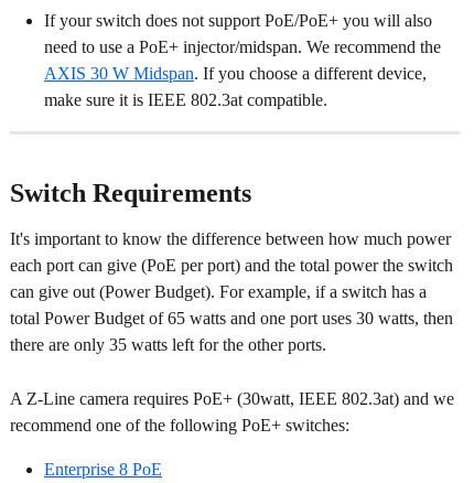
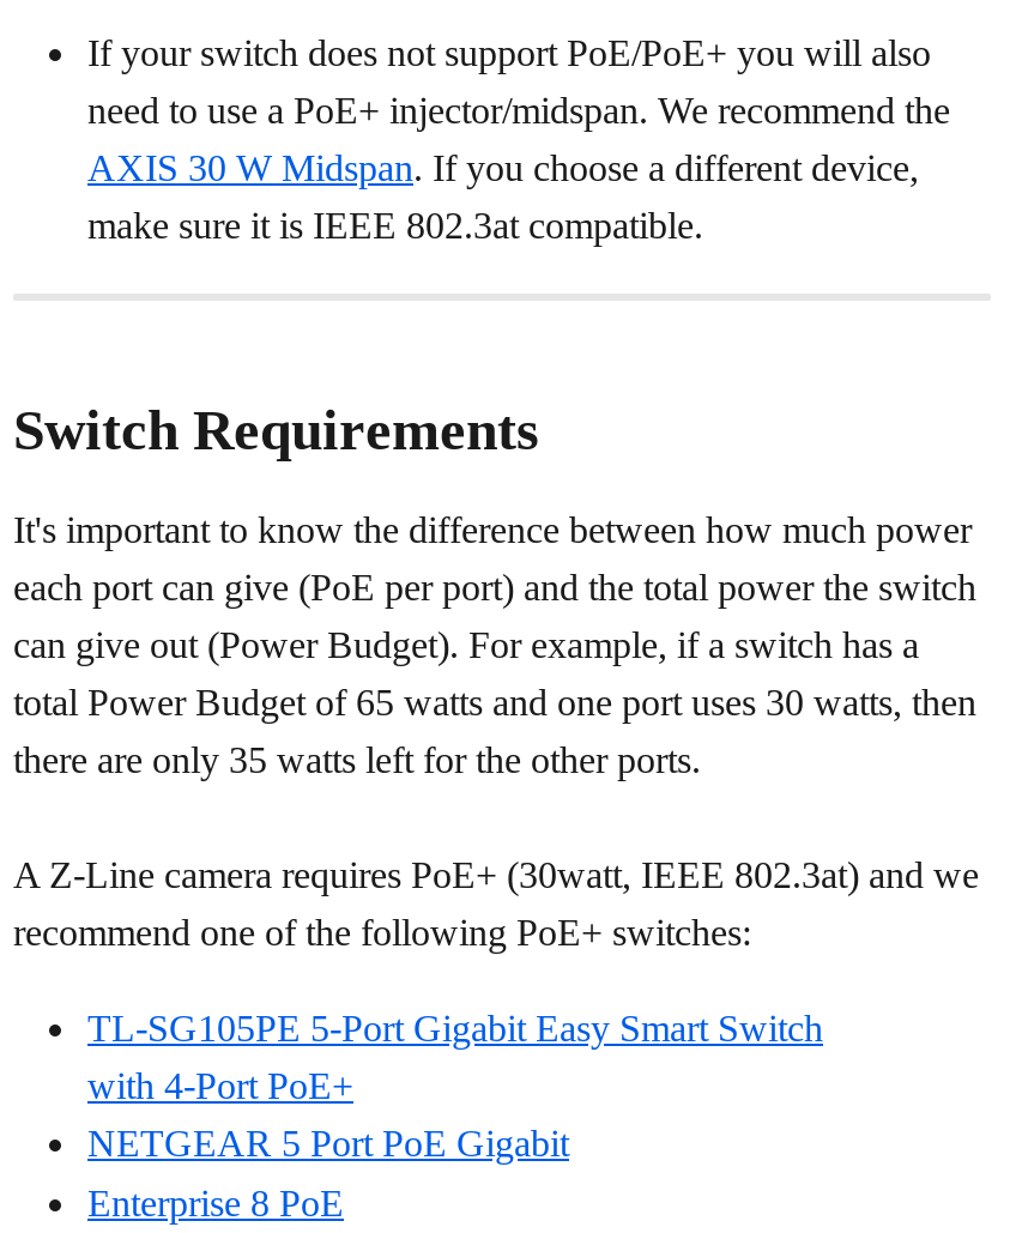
+ TL-SG105PE 5-Port Gigabit Easy Smart Switch
+ with 4-Port PoE+
+ NETGEAR 5 Port PoE Gigabit
